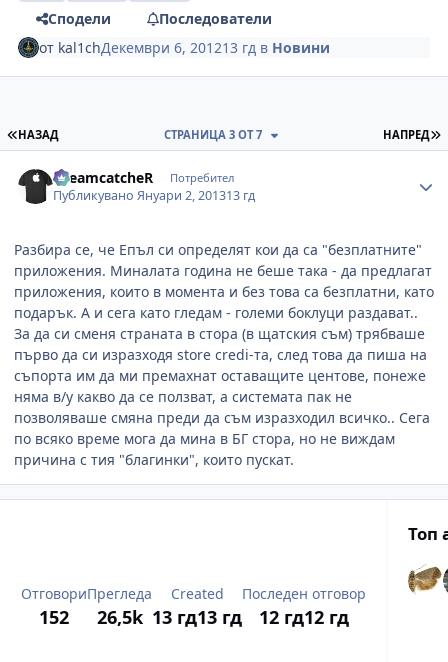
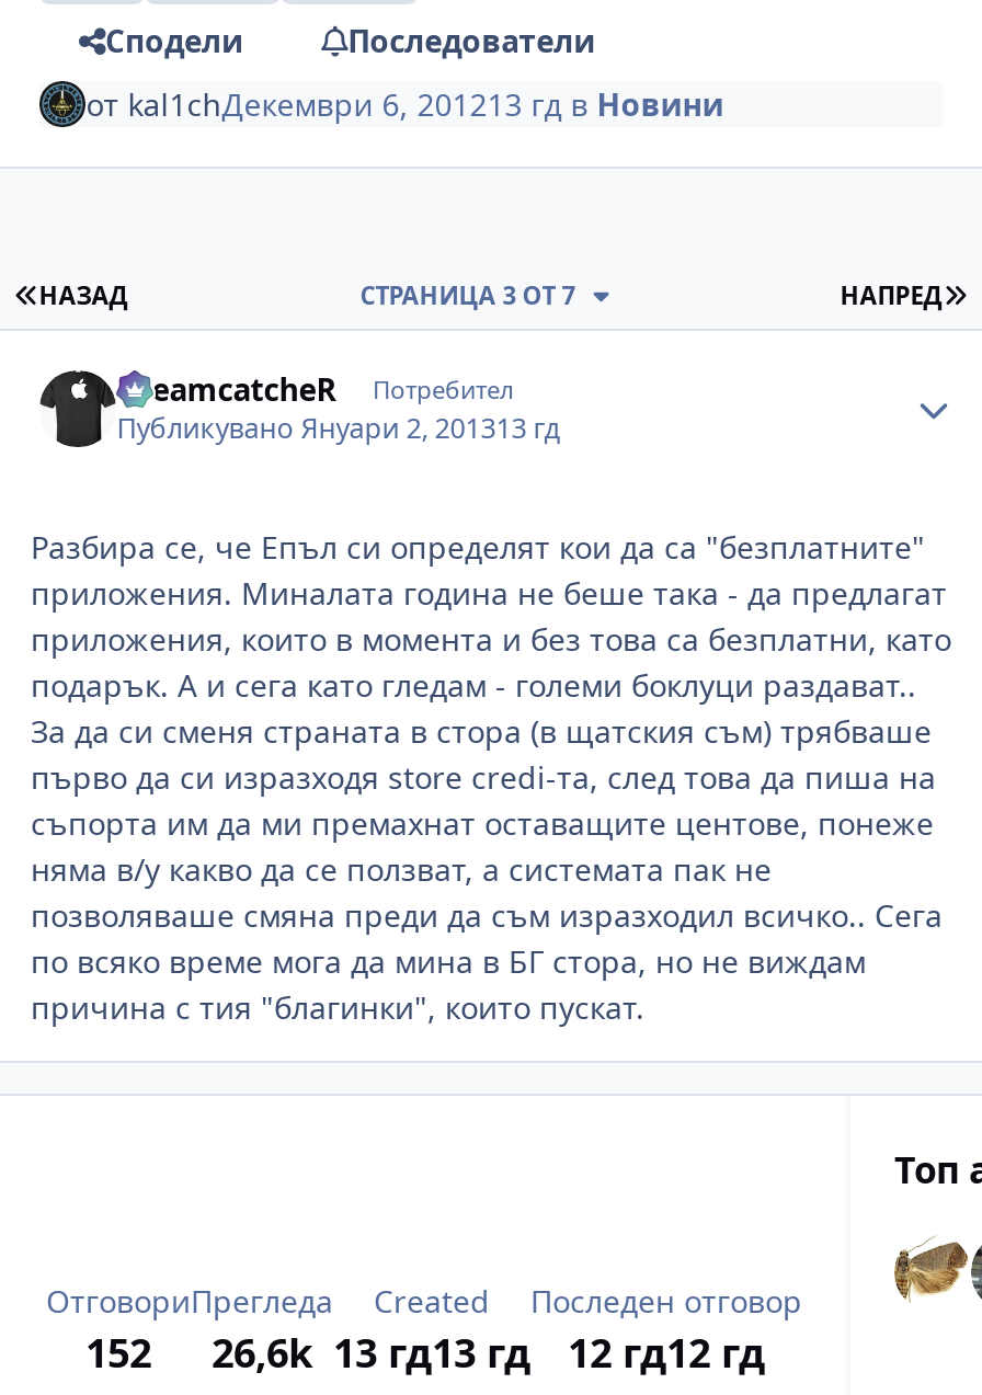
- 152 26,5k 13 гд13 гд 12 гд12 гд
+ 152 26,6k 13 гд13 гд 12 гд12 гд
